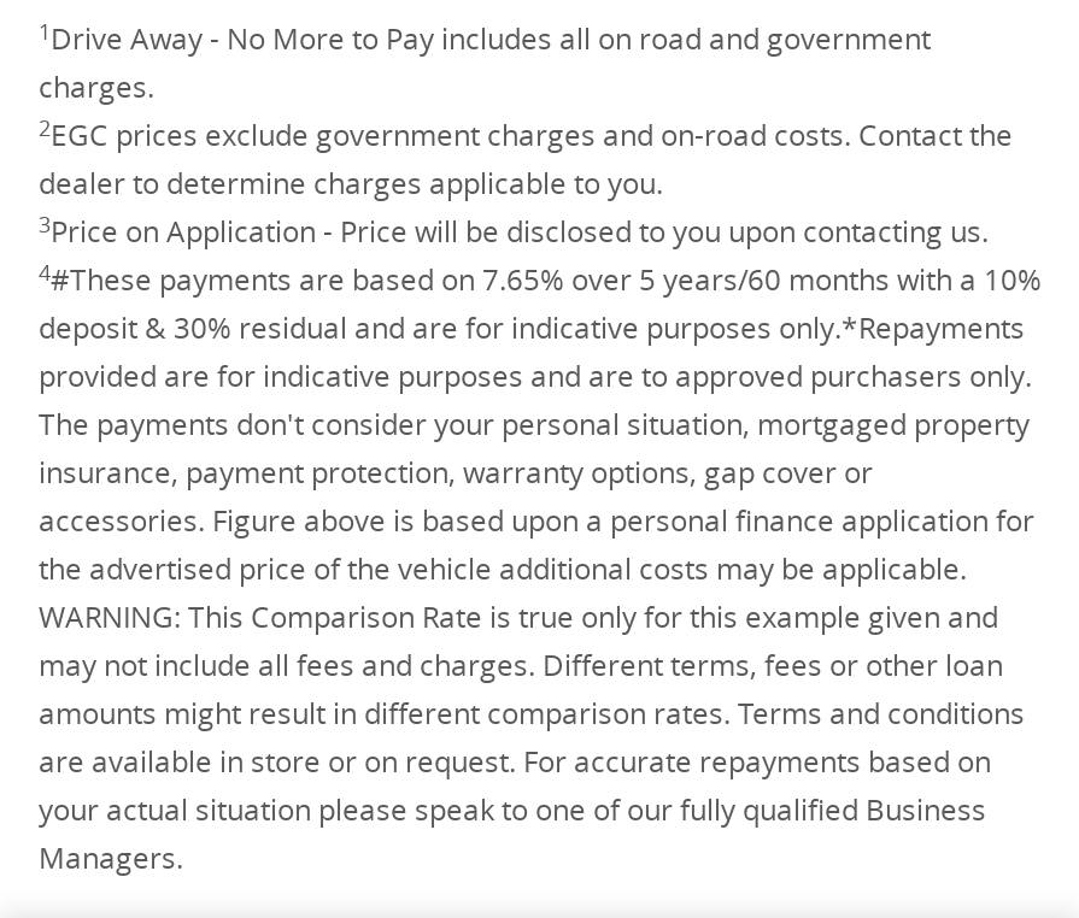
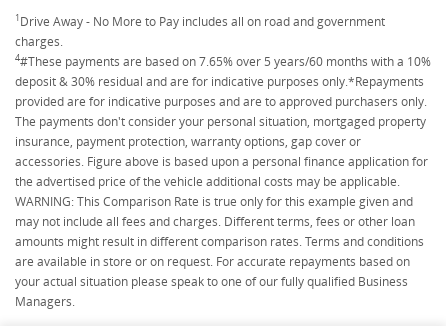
- 2EGC prices exclude government charges and on-road costs. Contact the
- dealer to determine charges applicable to you.
- 3Price on Application - Price will be disclosed to you upon contacting us.
